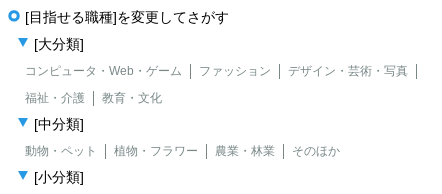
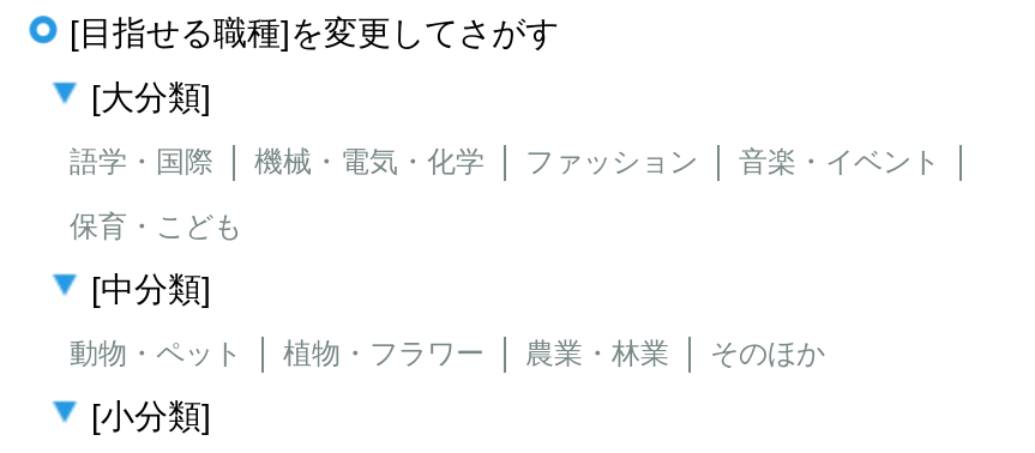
- コンピュータ・Web・ゲーム
+ 語学・国際
+ 機械・電気・化学

- デザイン・芸術・写真
+ 音楽・イベント

- 福祉・介護
- 教育・文化
+ 保育・こども
